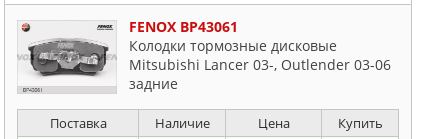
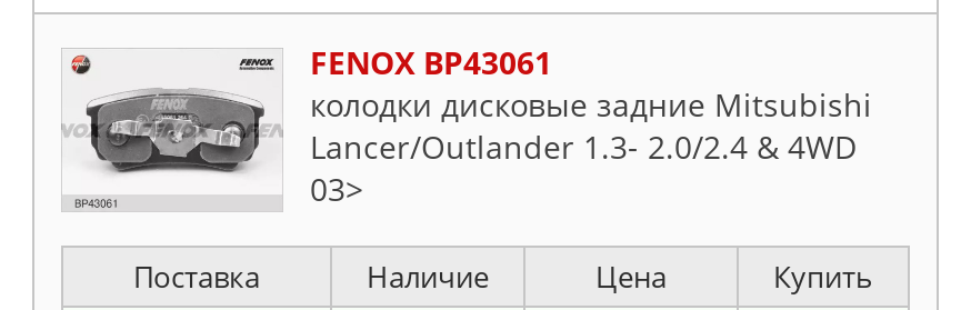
- Колодки тормозные дисковые
- Mitsubishi Lancer 03-, Outlender 03-06
- задние
+ колодки дисковые задние Mitsubishi
+ Lancer/Outlander 1.3- 2.0/2.4 & 4WD
+ 03>
